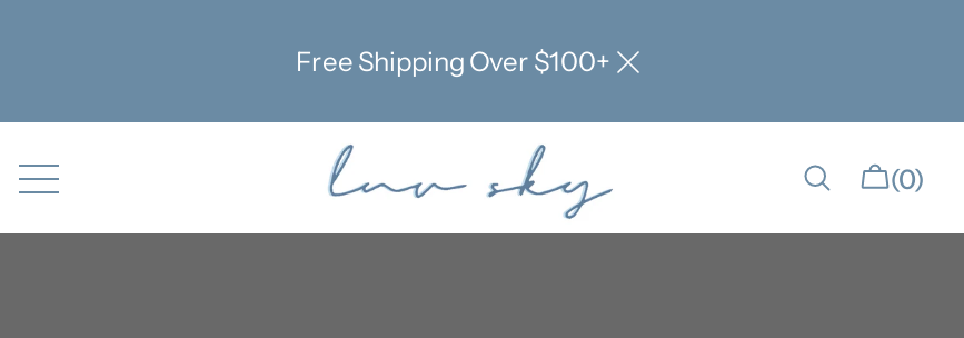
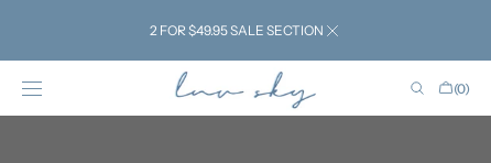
- Free Shipping Over $100+
+ 2 FOR $49.95 SALE SECTION
